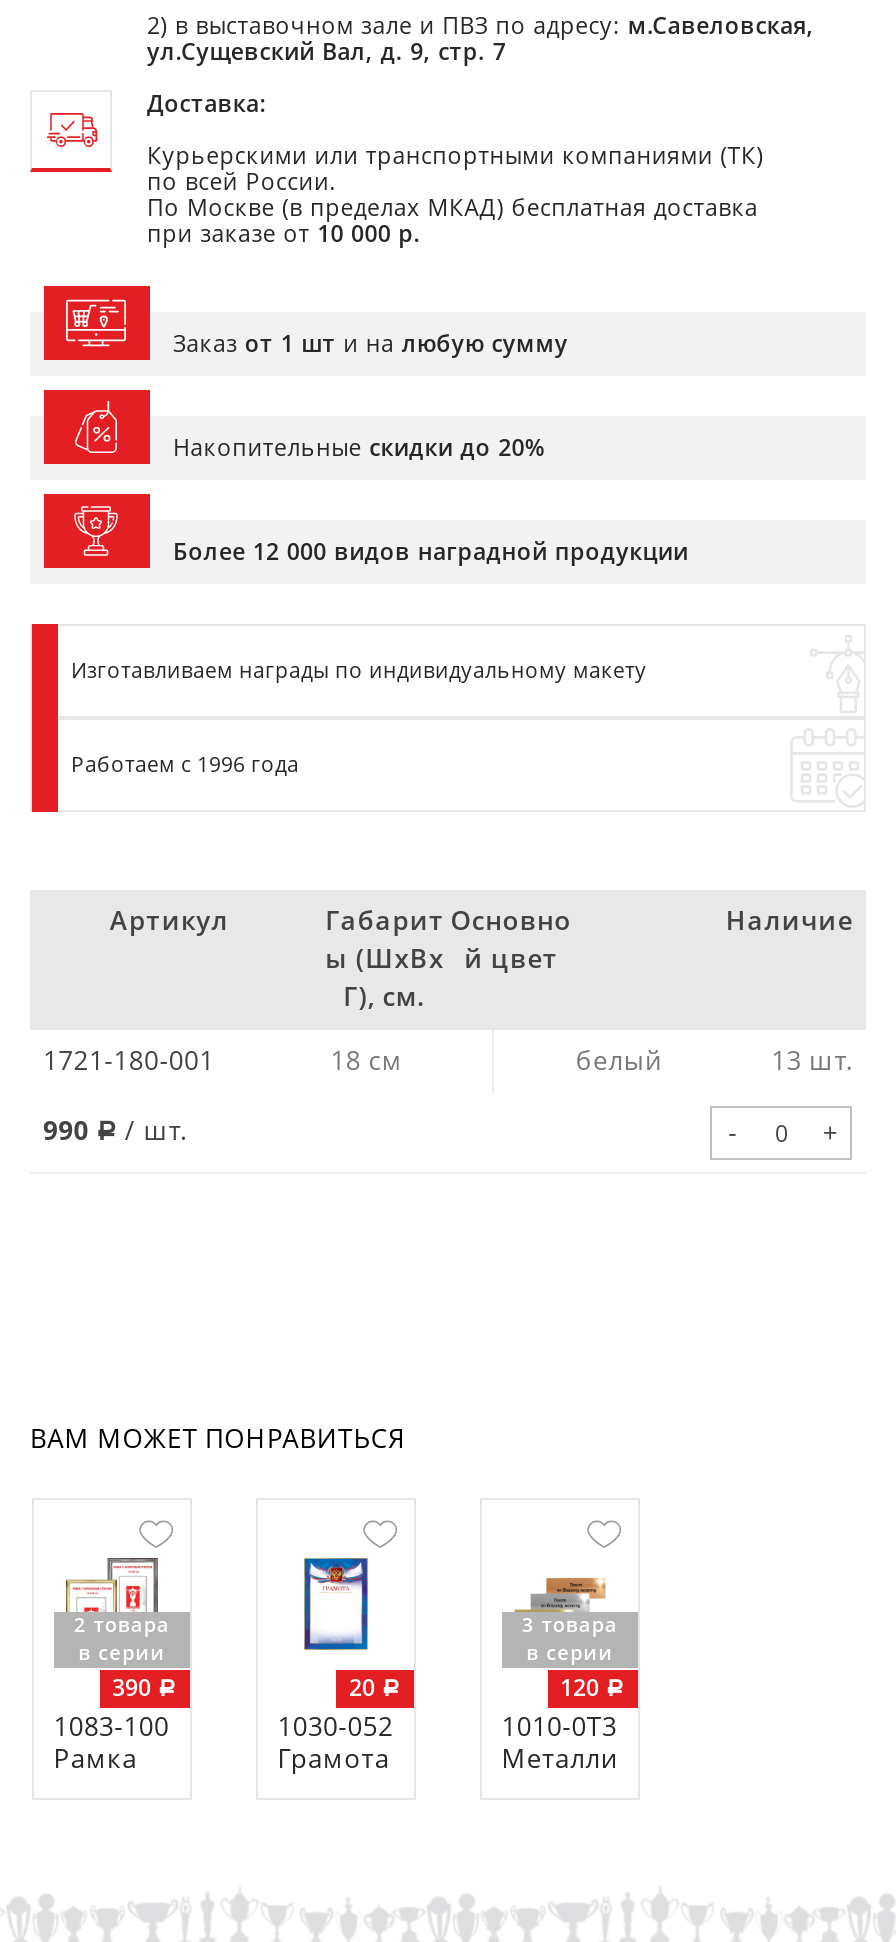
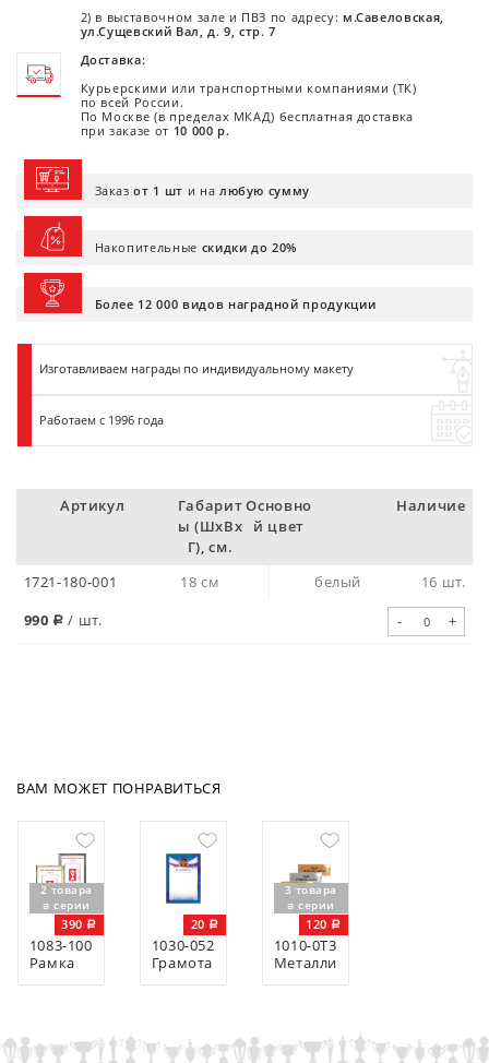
- 13 шт.
+ 16 шт.
